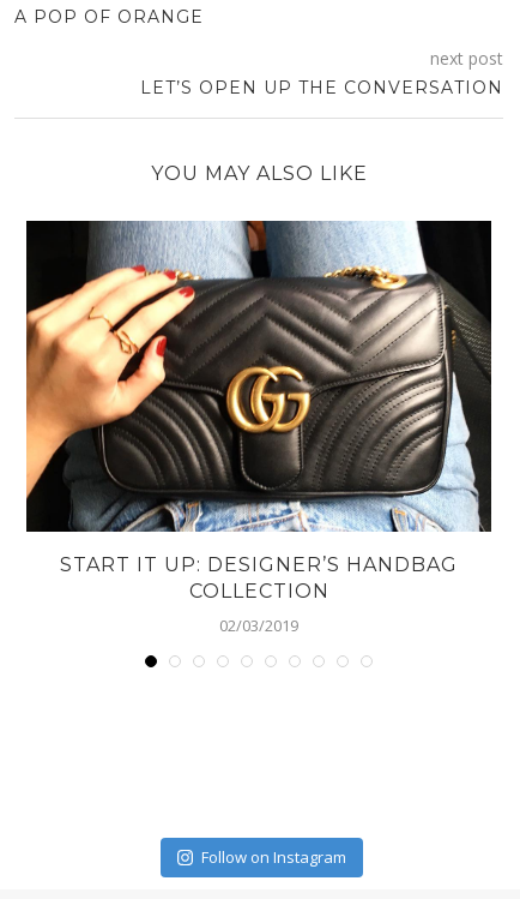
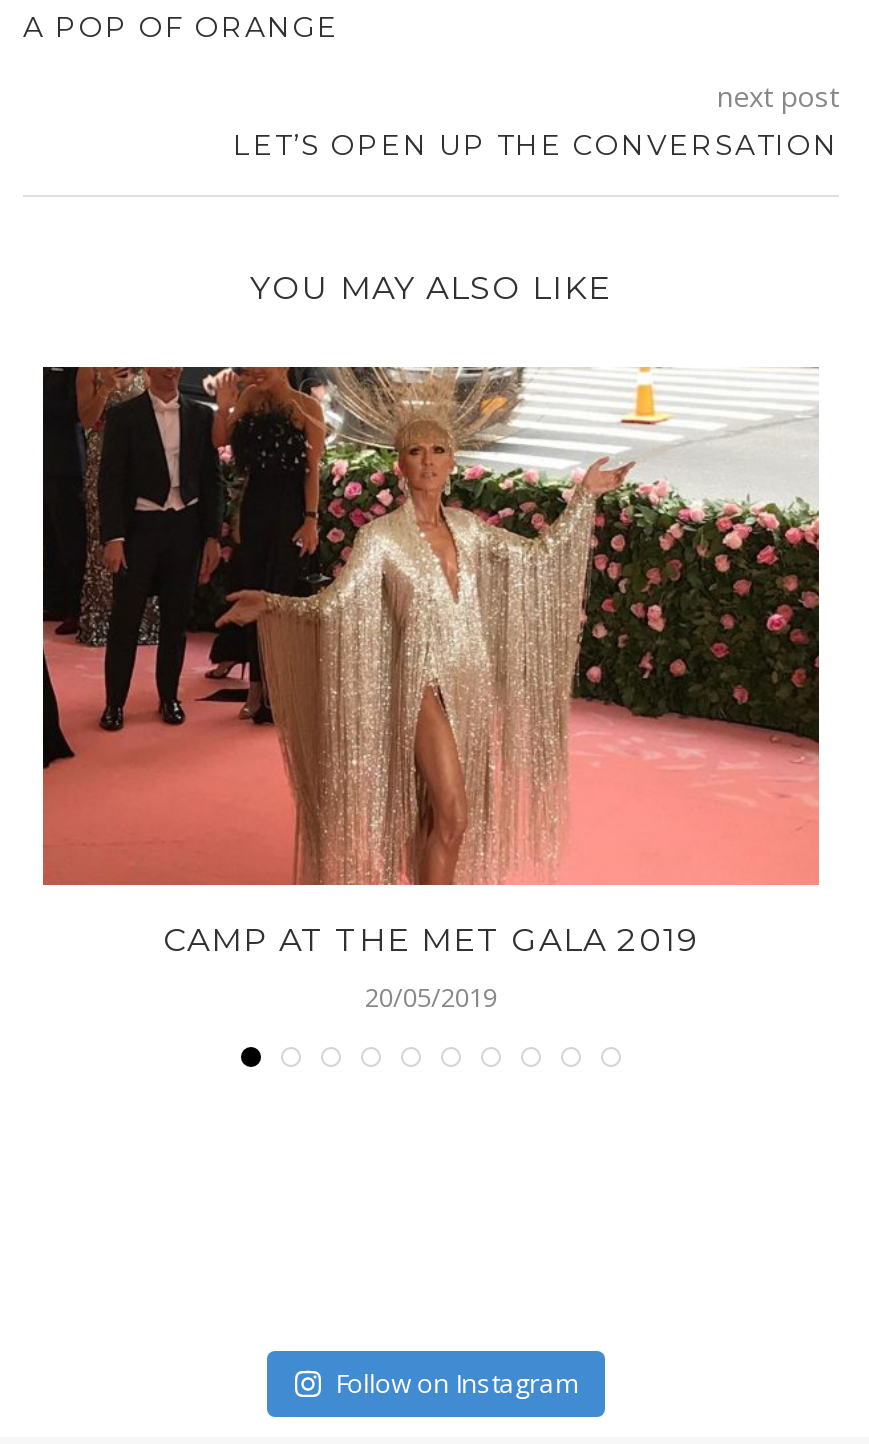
- [image]
- START IT UP: DESIGNER’S HANDBAG
- COLLECTION
+ [image]
+ CAMP AT THE MET GALA 2019

- 02/03/2019
+ 20/05/2019
